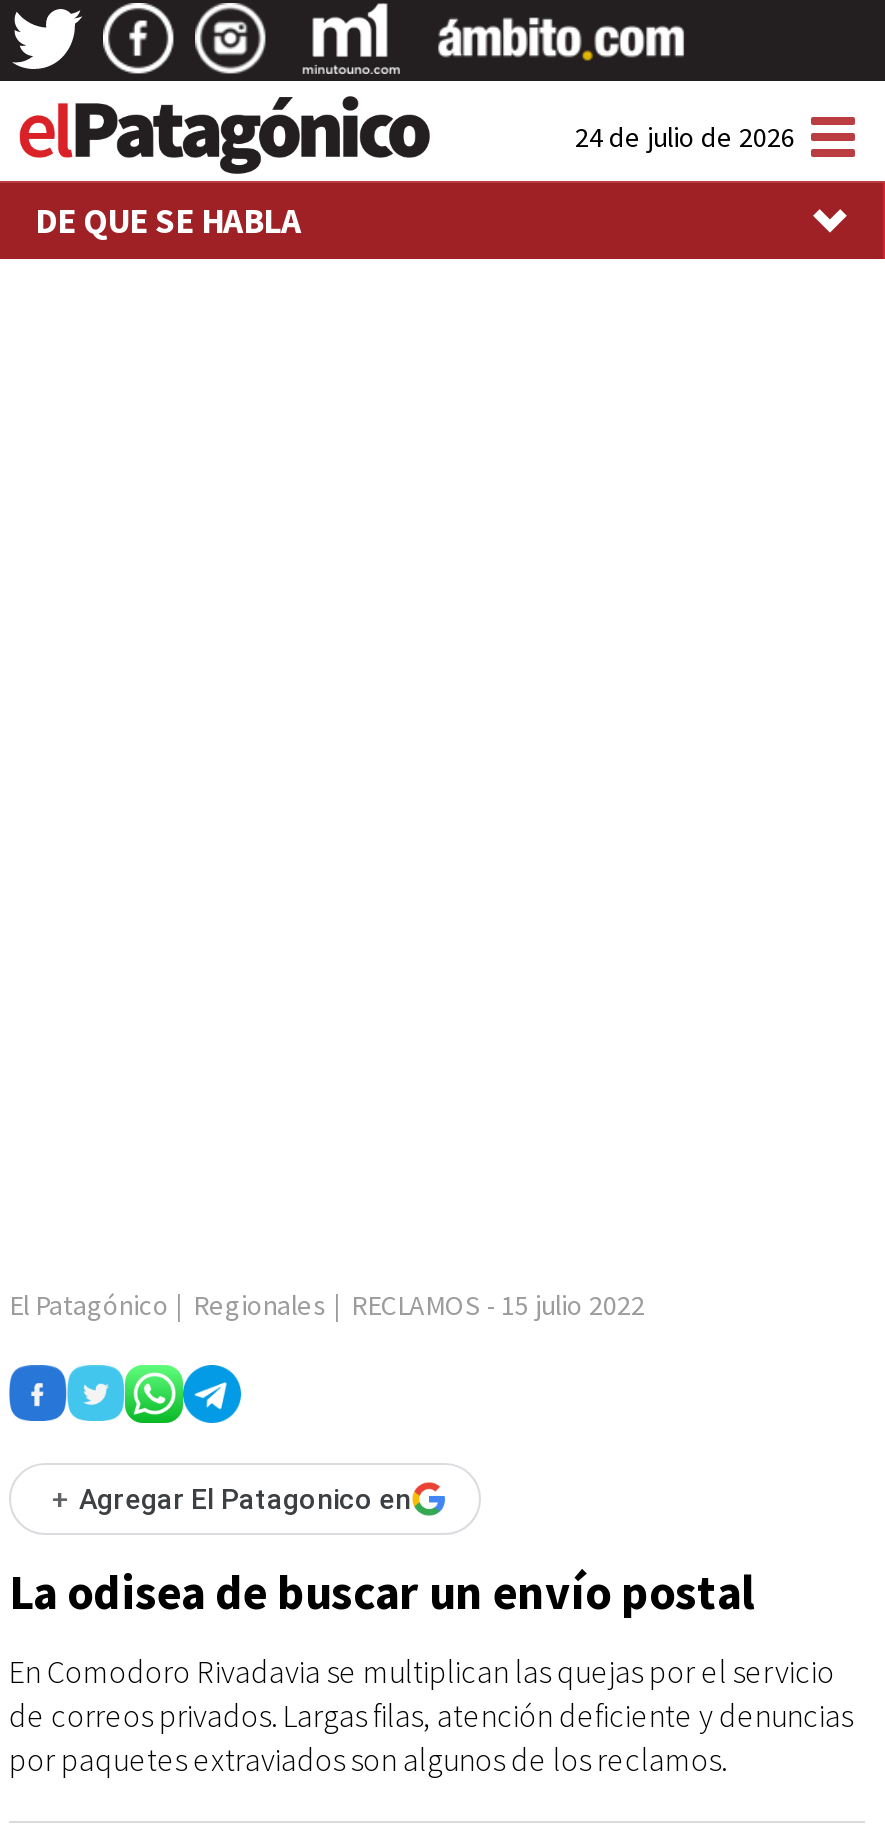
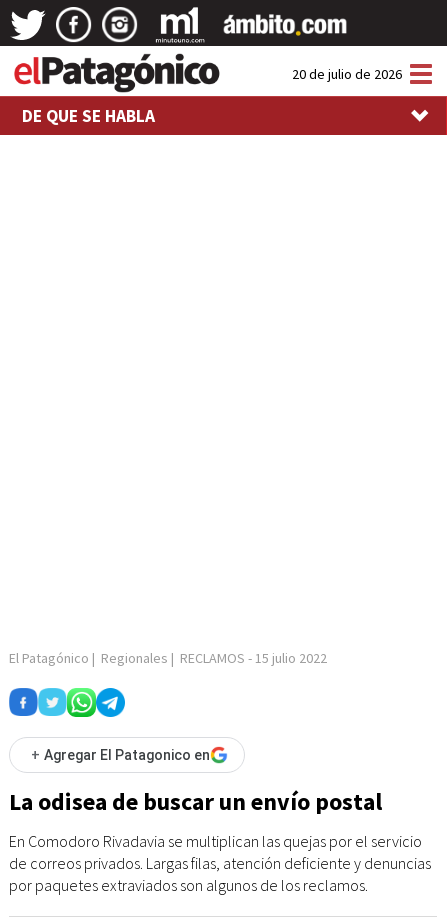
- 24 de julio de 2026
+ 20 de julio de 2026
